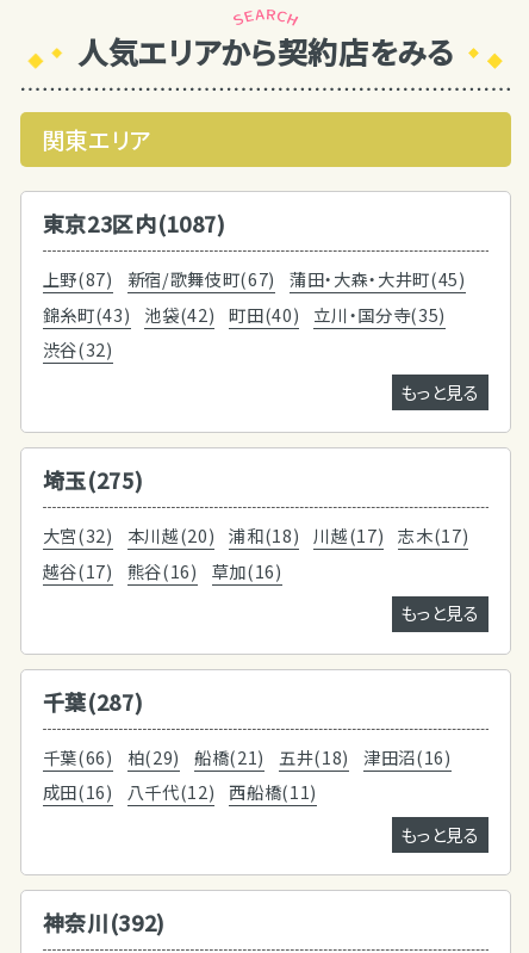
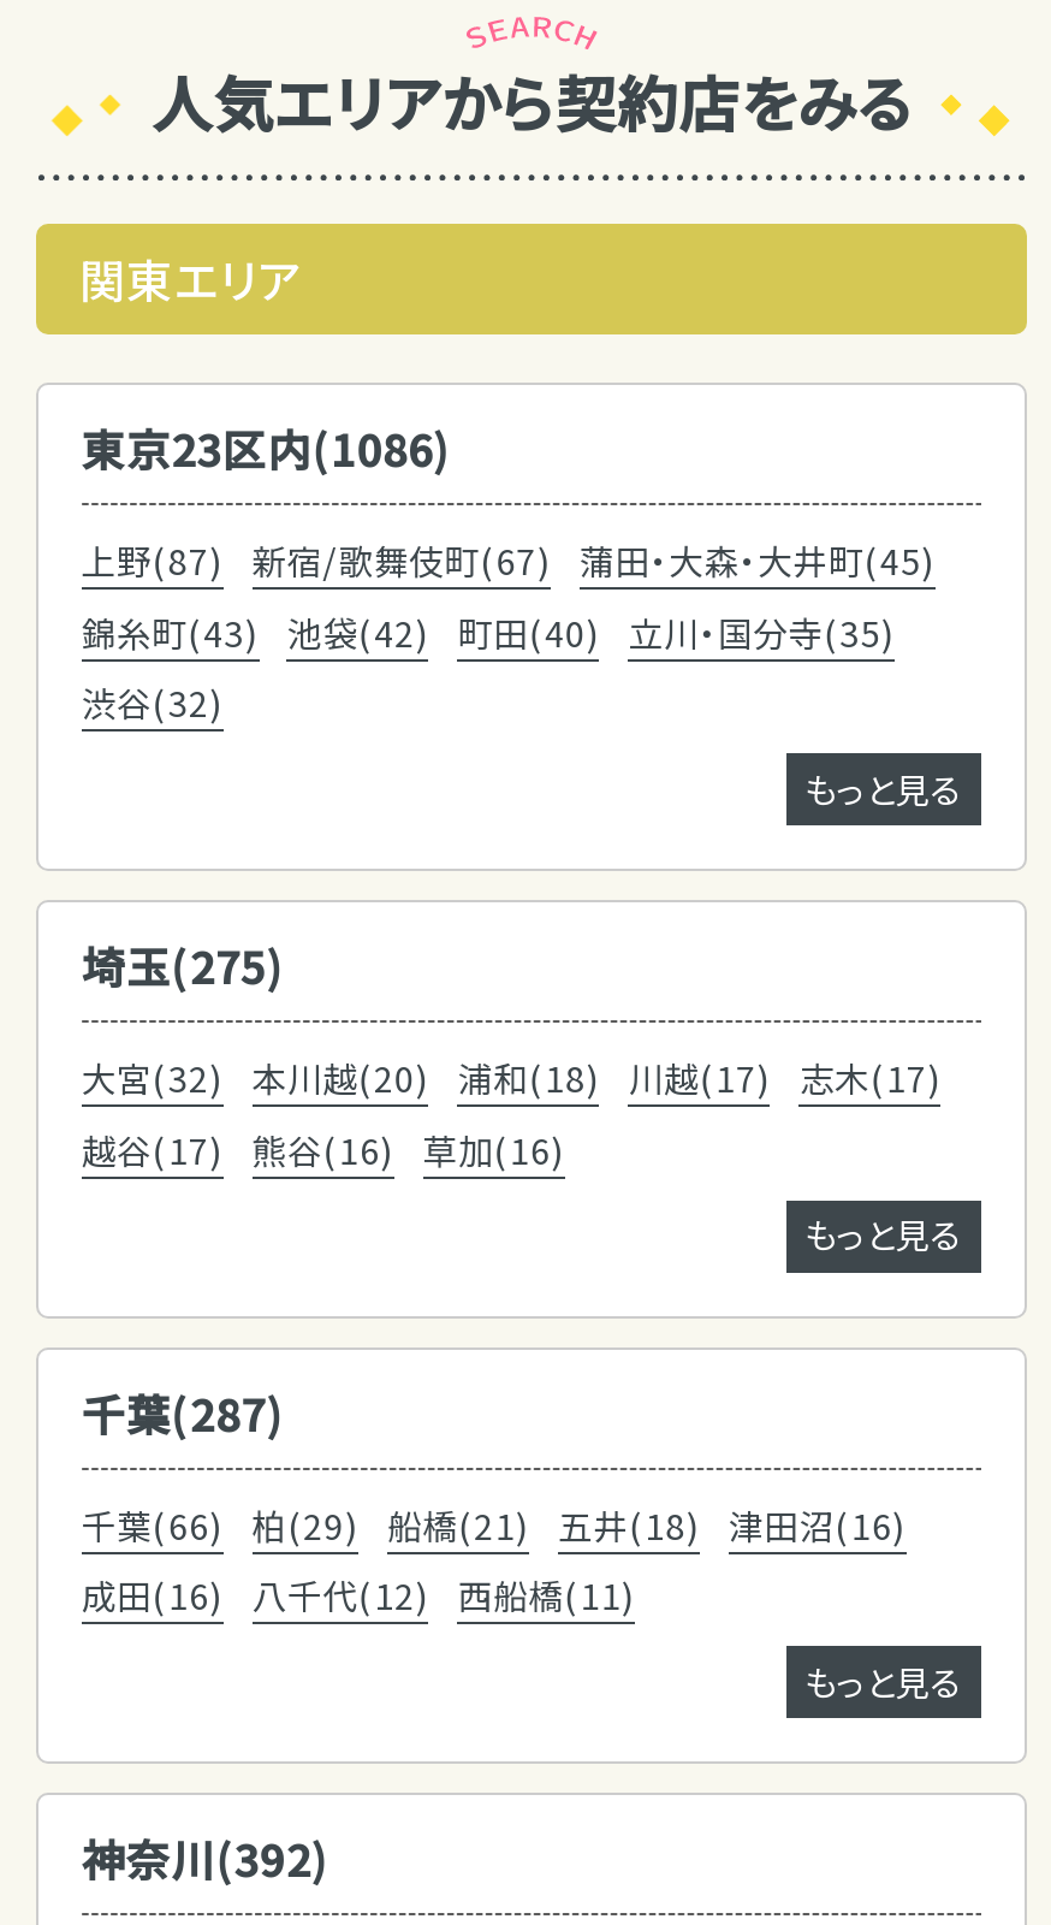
- 東京23区内(1087)
+ 東京23区内(1086)
